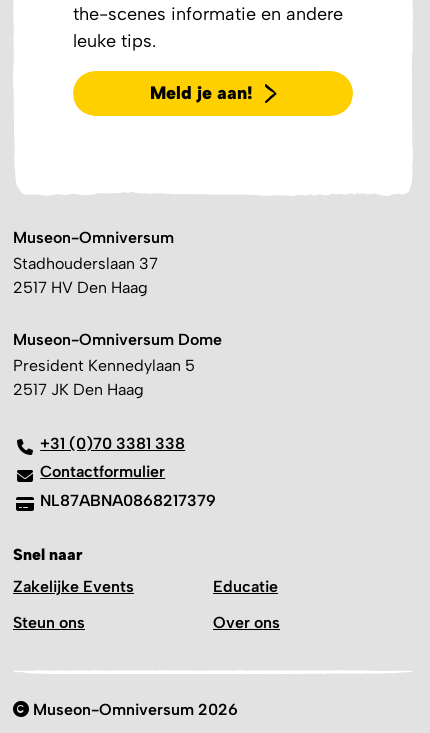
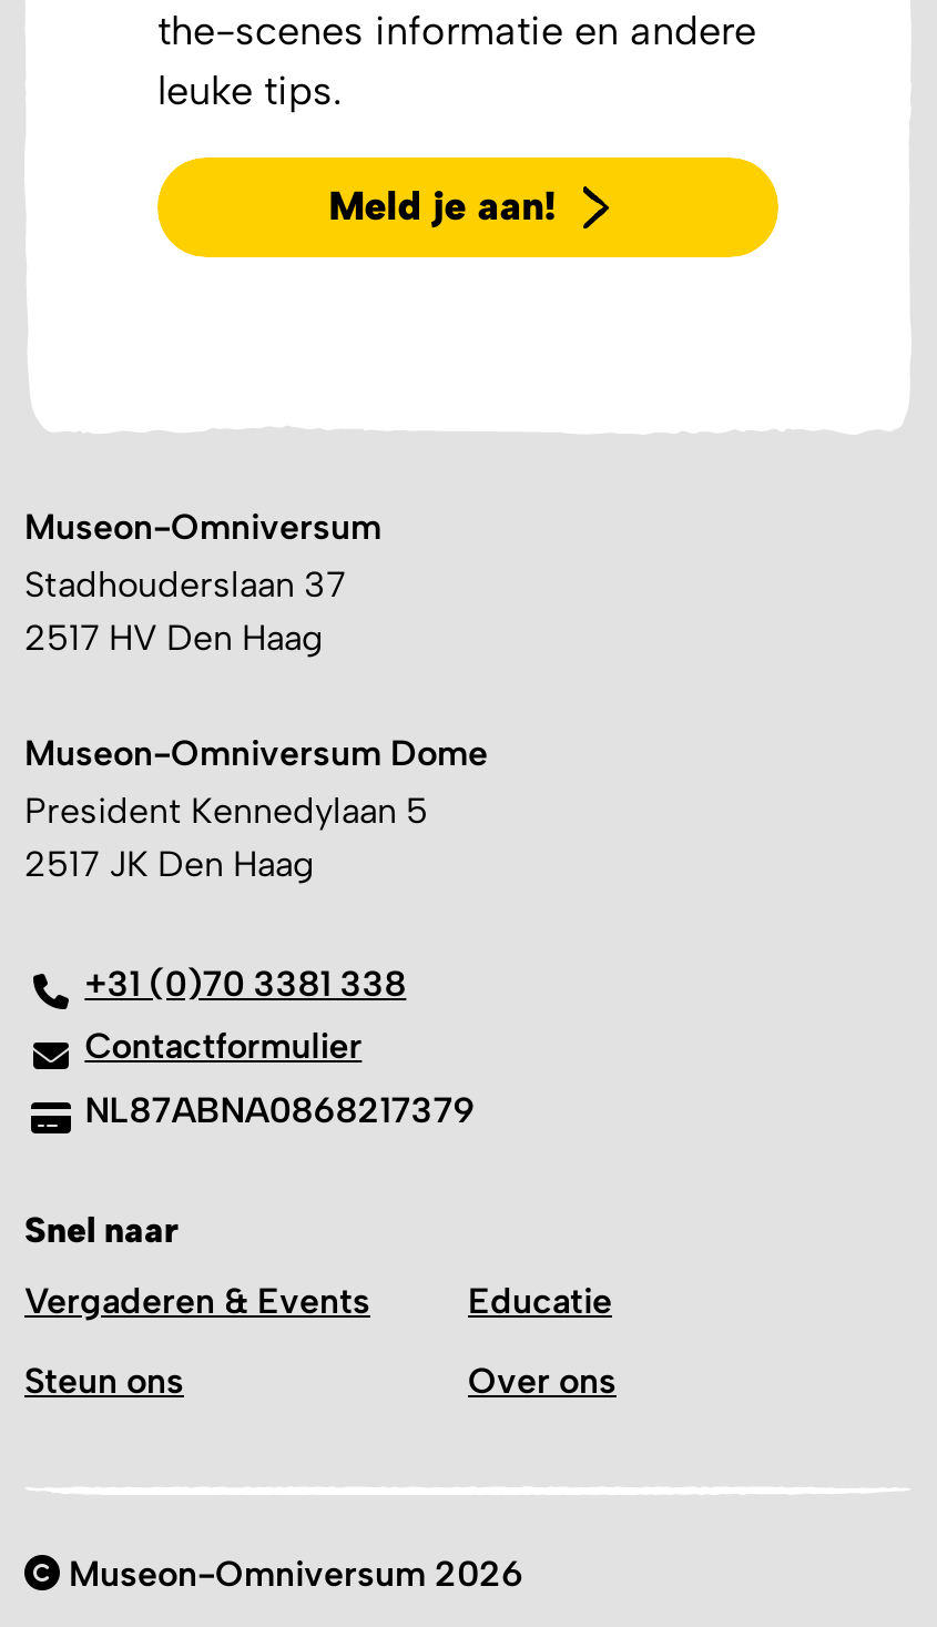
- Zakelijke Events
+ Vergaderen & Events
